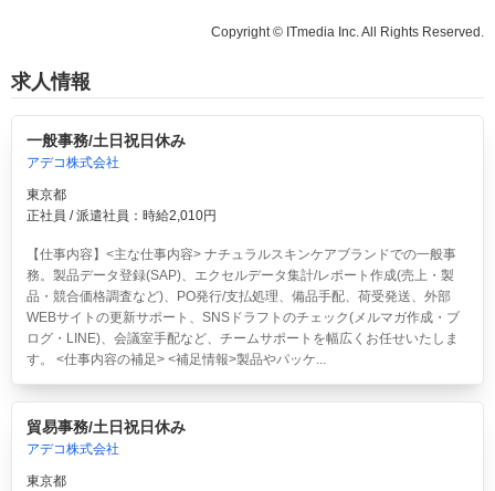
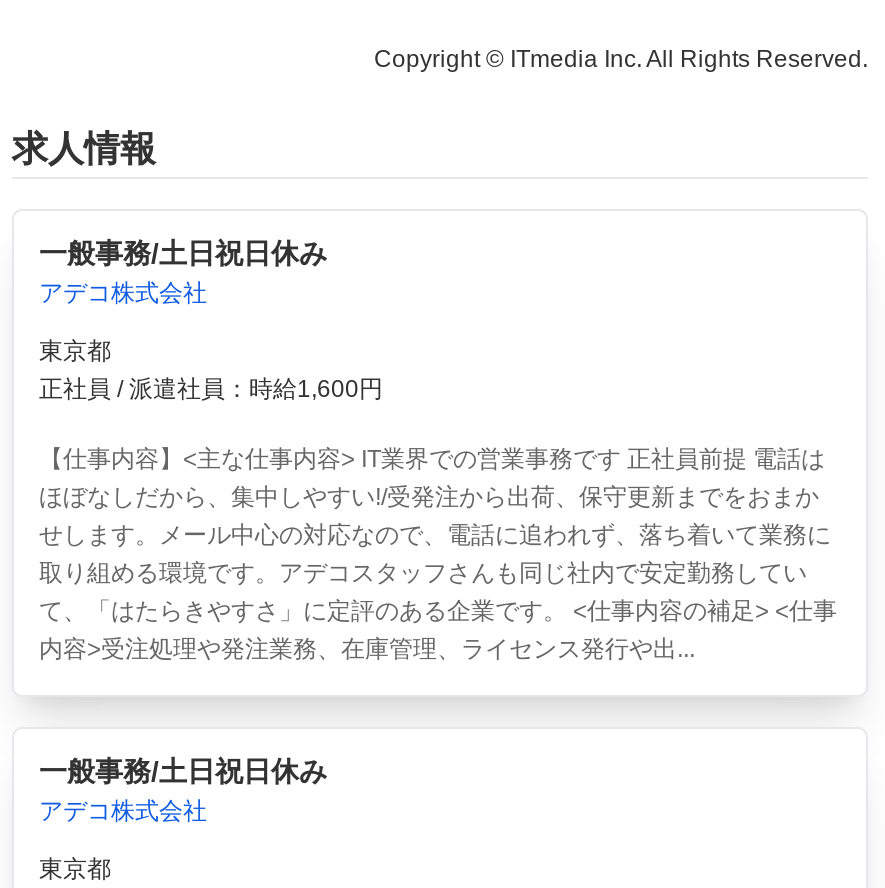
- 正社員 / 派遣社員：時給2,010円
+ 正社員 / 派遣社員：時給1,600円

- 【仕事内容】<主な仕事内容> ナチュラルスキンケアブランドでの一般事
- 務。製品データ登録(SAP)、エクセルデータ集計/レポート作成(売上・製
- 品・競合価格調査など)、PO発行/支払処理、備品手配、荷受発送、外部
- WEBサイトの更新サポート、SNSドラフトのチェック(メルマガ作成・ブ
- ログ・LINE)、会議室手配など、チームサポートを幅広くお任せいたしま
- す。 <仕事内容の補足> <補足情報>製品やパッケ...
+ 【仕事内容】<主な仕事内容> IT業界での営業事務です 正社員前提 電話は
+ ほぼなしだから、集中しやすい!/受発注から出荷、保守更新までをおまか
+ せします。メール中心の対応なので、電話に追われず、落ち着いて業務に
+ 取り組める環境です。アデコスタッフさんも同じ社内で安定勤務してい
+ て、「はたらきやすさ」に定評のある企業です。 <仕事内容の補足> <仕事
+ 内容>受注処理や発注業務、在庫管理、ライセンス発行や出...

- 貿易事務/土日祝日休み
+ 一般事務/土日祝日休み
